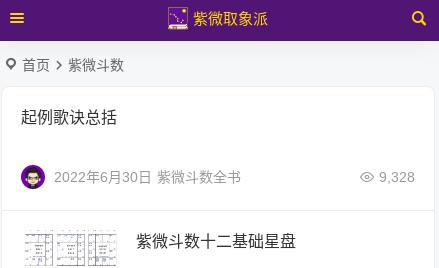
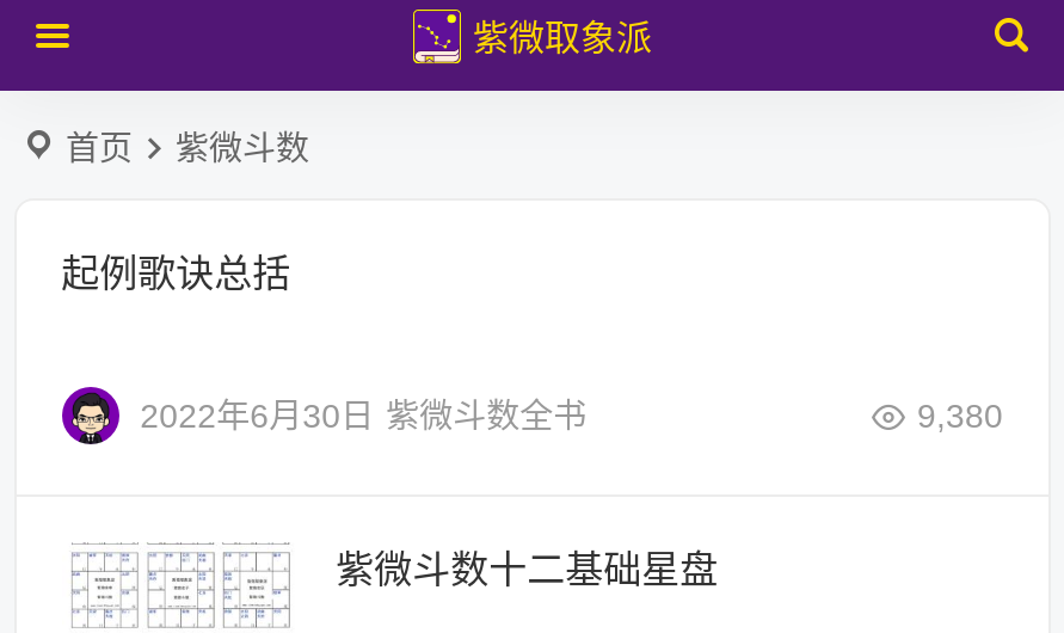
- 9,328
+ 9,380
